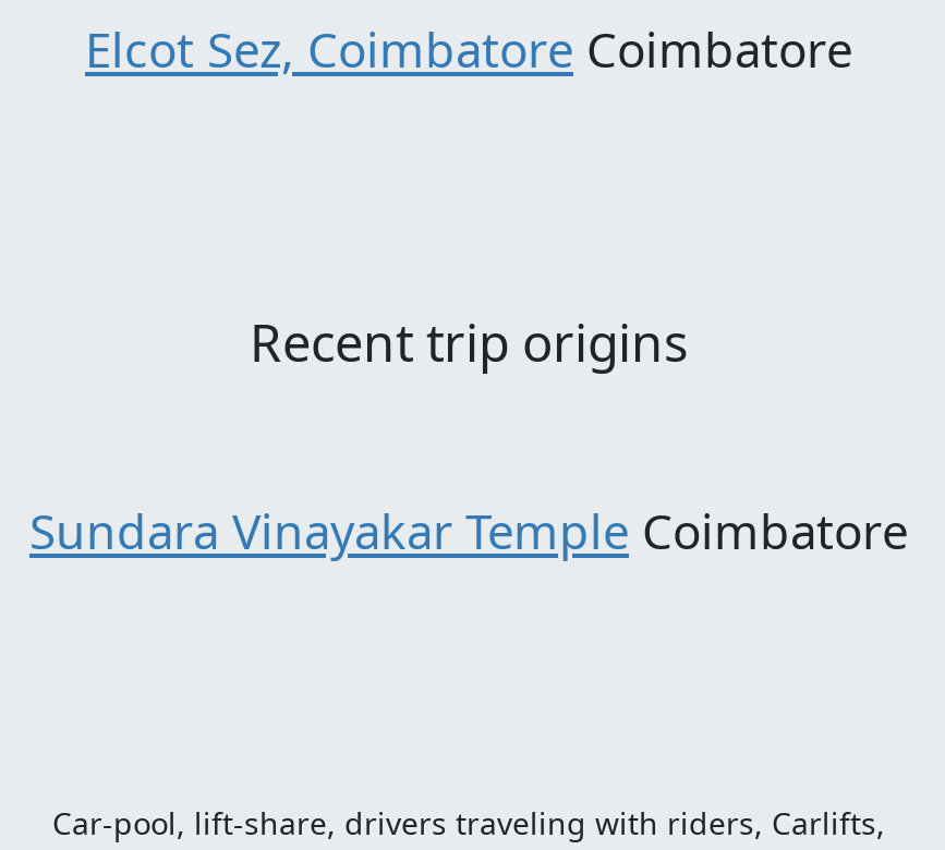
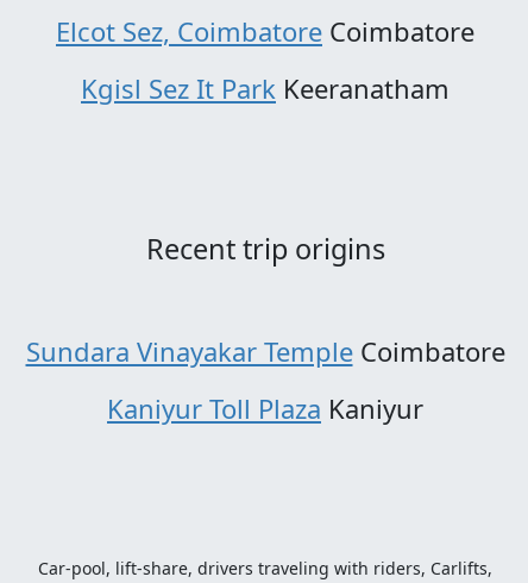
+ Kgisl Sez It Park Keeranatham

+ Kaniyur Toll Plaza Kaniyur
